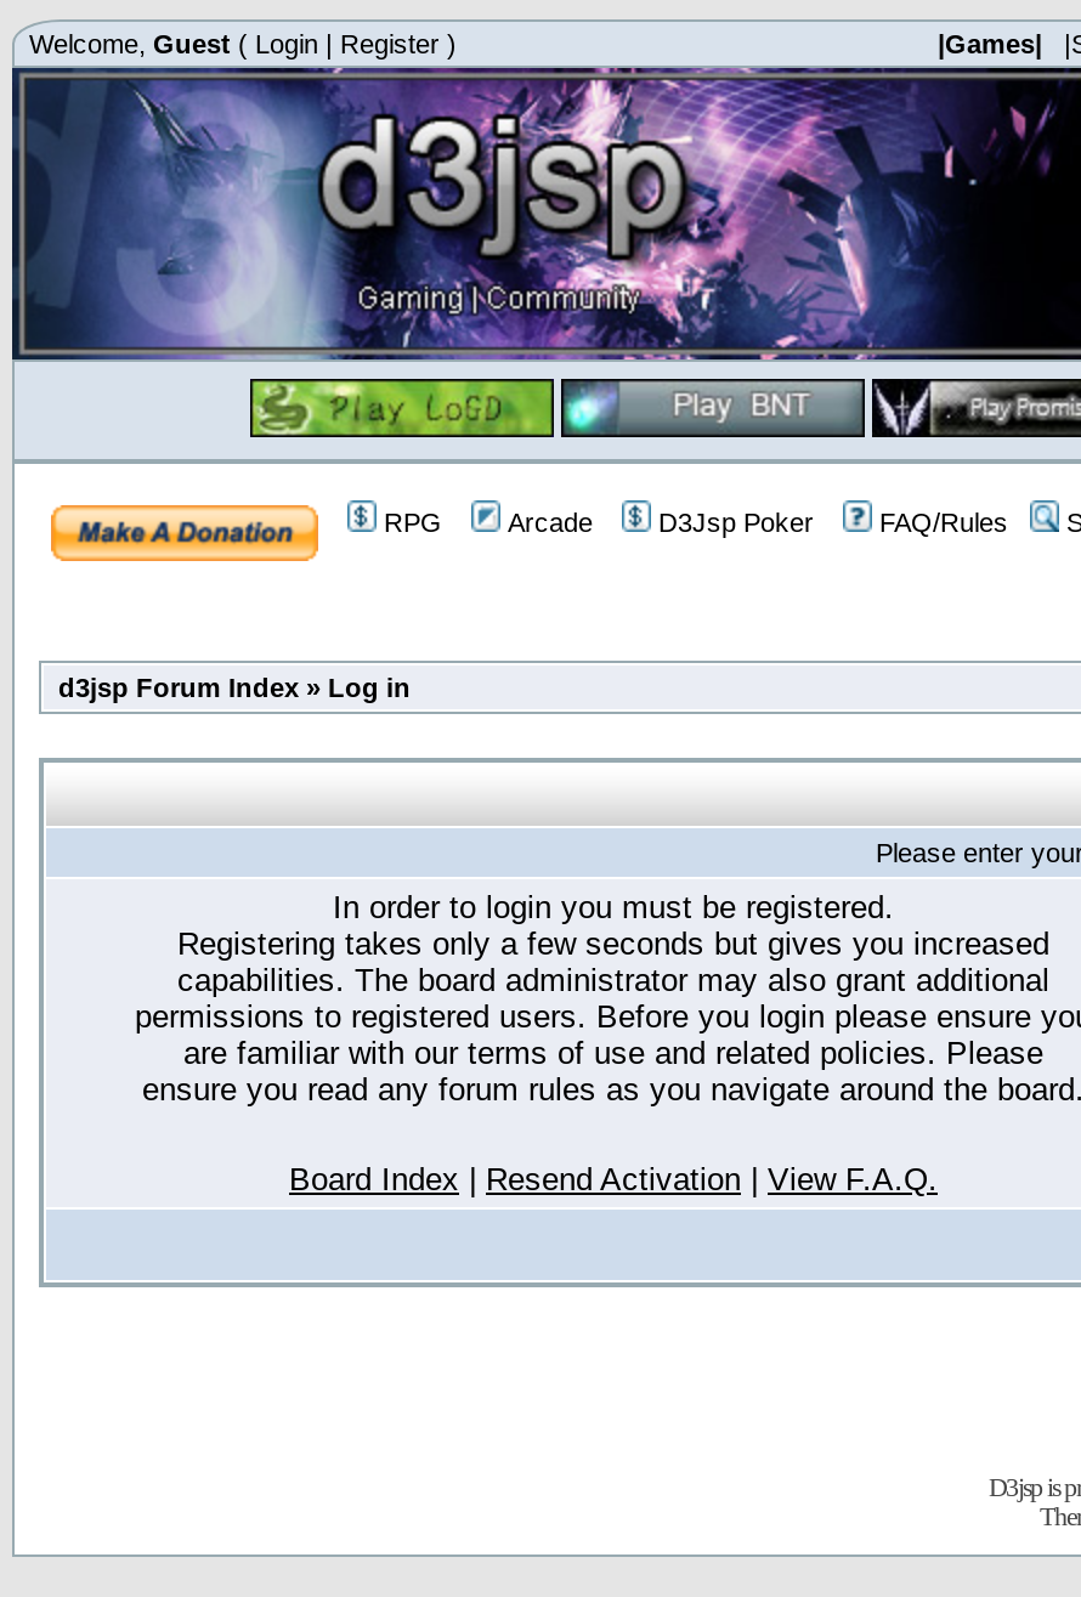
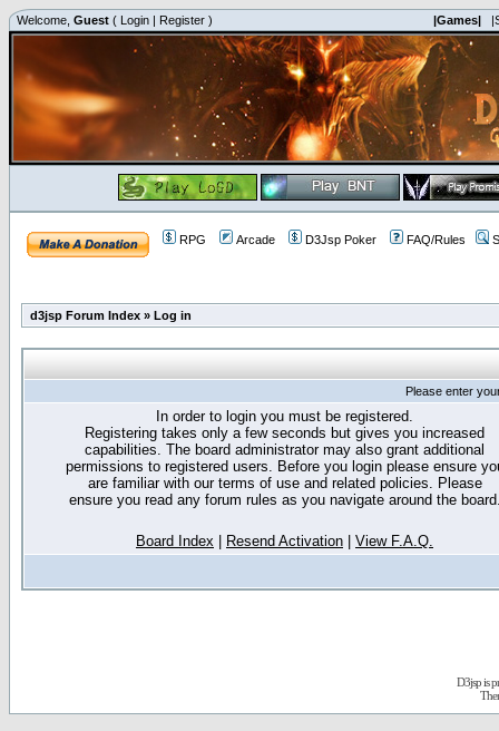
- [image]
+ [image]
